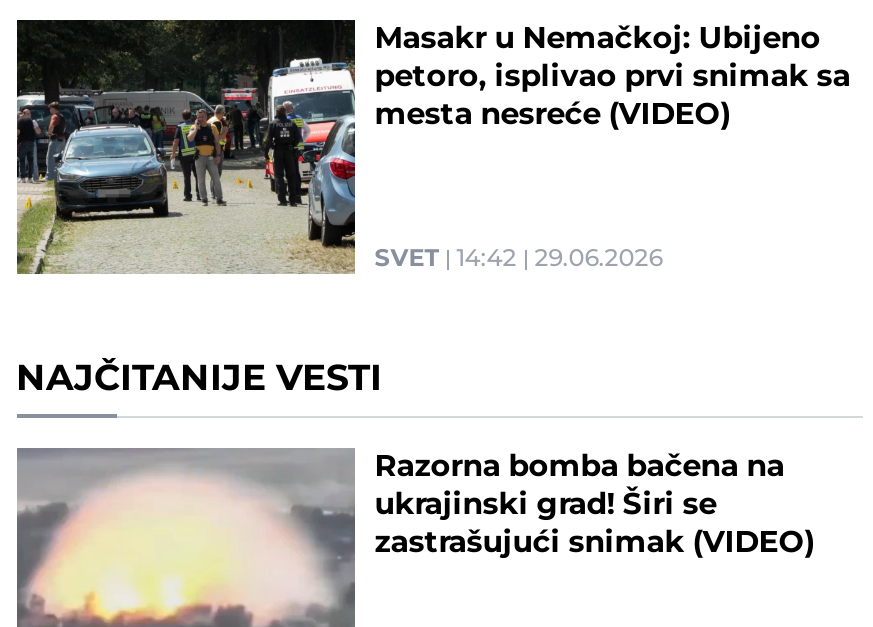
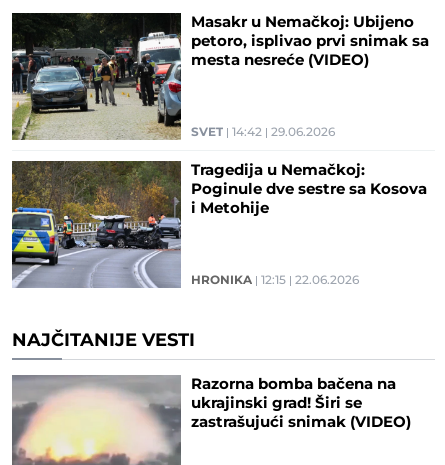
+ [image]
+ Tragedija u Nemačkoj:
+ Poginule dve sestre sa Kosova
+ i Metohije
+ HRONIKA 12:15 22.06.2026
